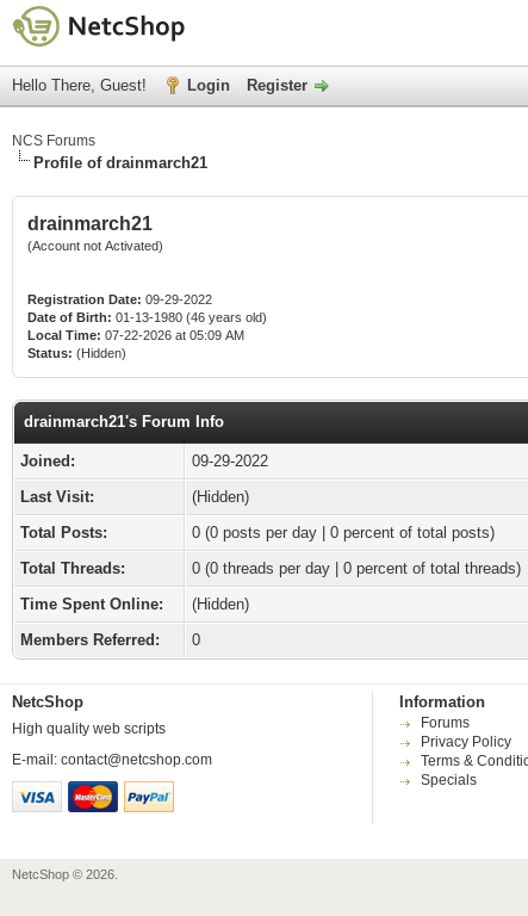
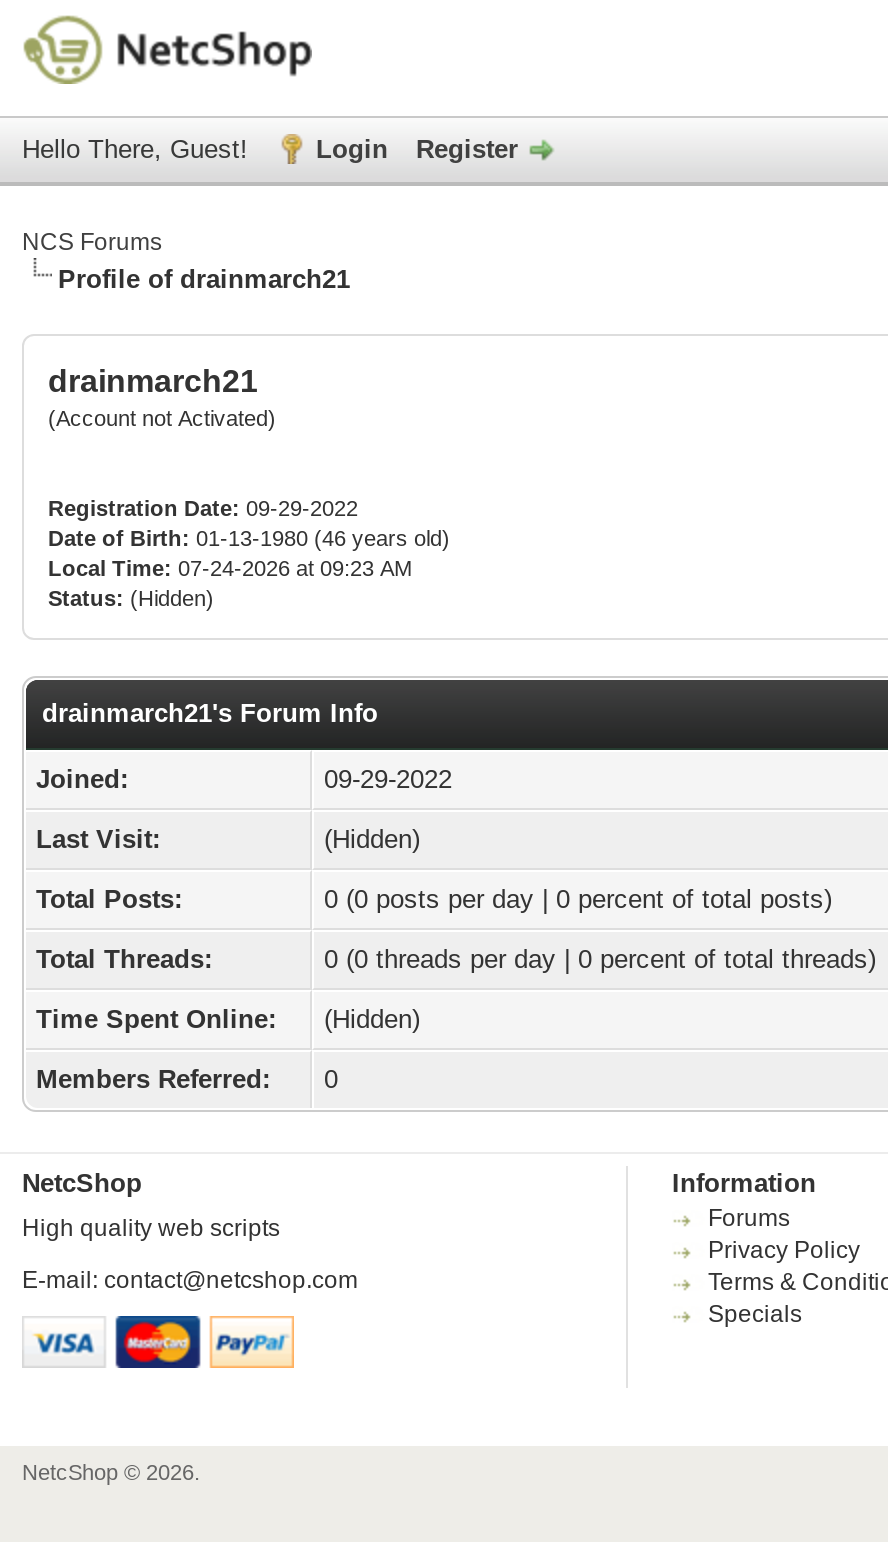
- Local Time: 07-22-2026 at 05:09 AM
+ Local Time: 07-24-2026 at 09:23 AM
